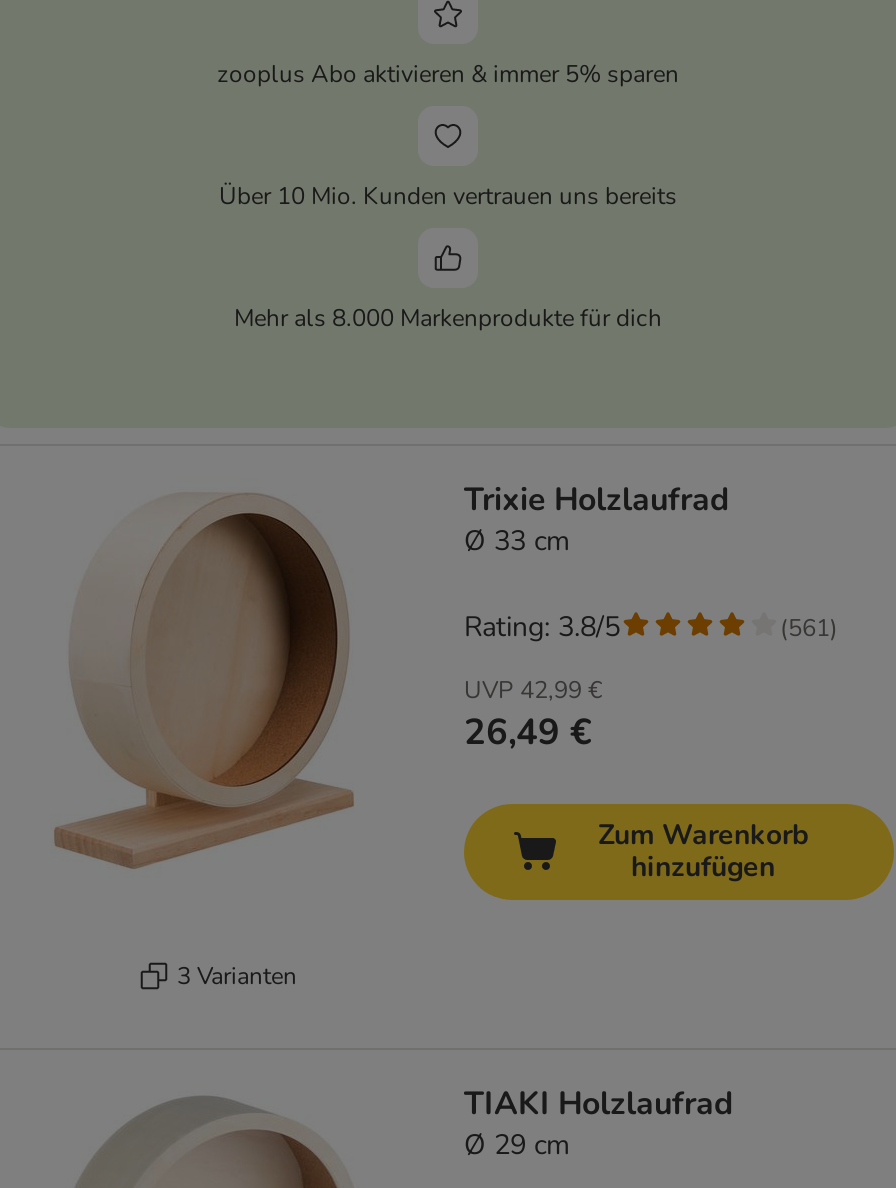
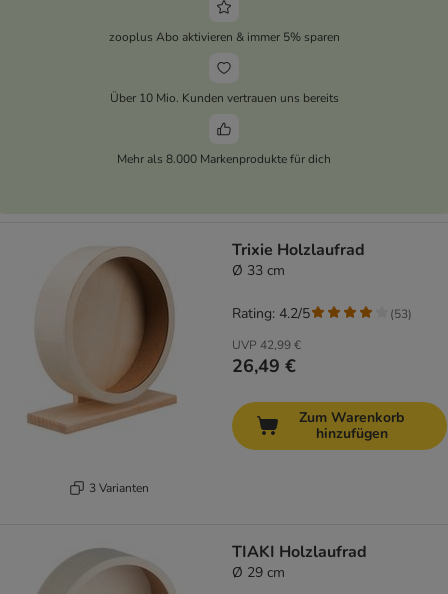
- Rating: 3.8/5
+ Rating: 4.2/5

- (561)
+ (53)
